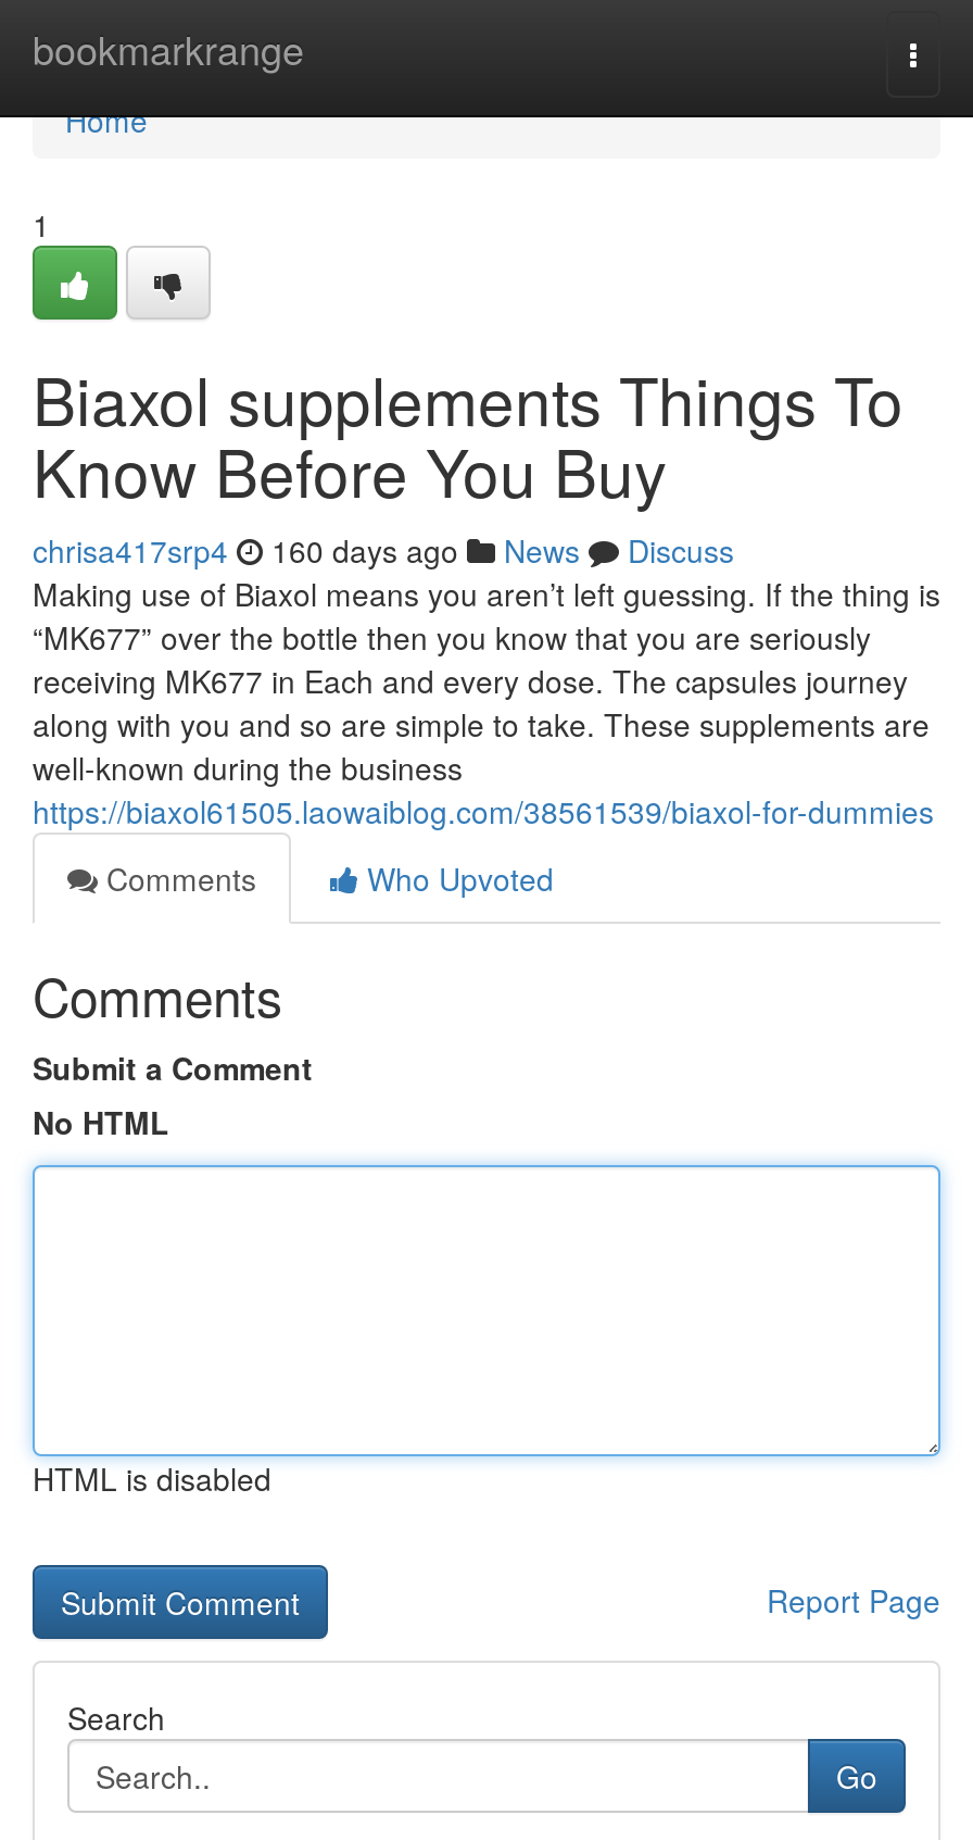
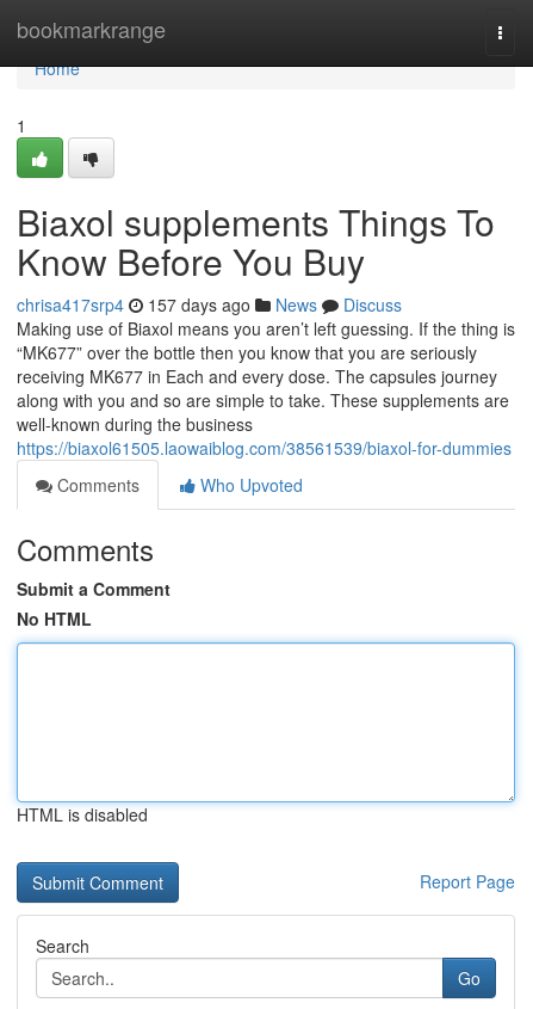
- chrisa417srp4 160 days ago News Discuss
+ chrisa417srp4 157 days ago News Discuss
